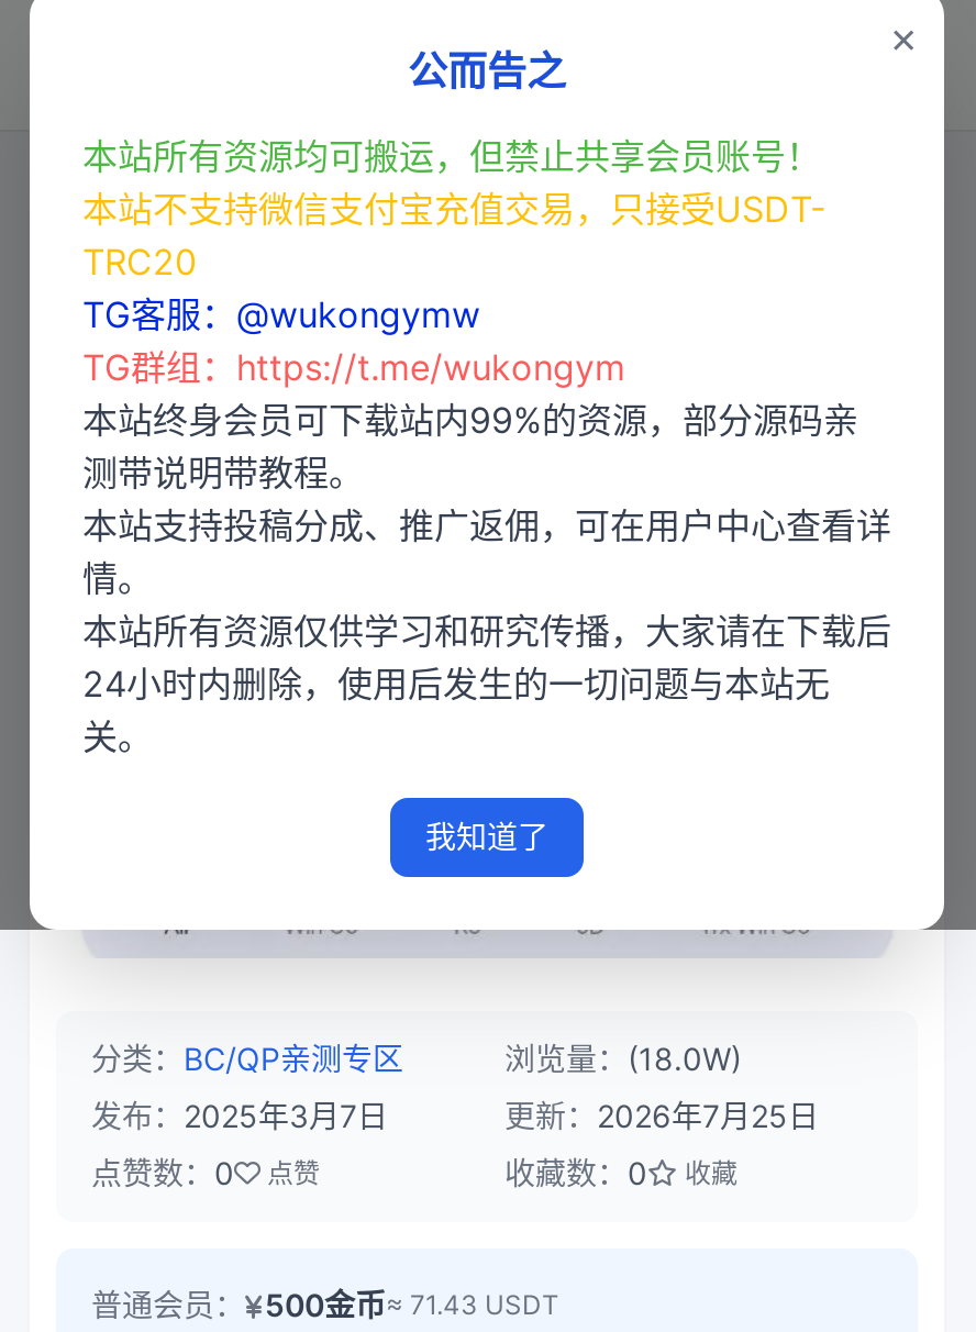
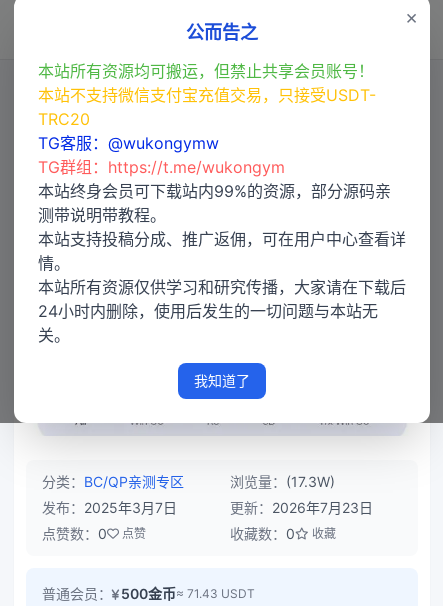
- 浏览量：(18.0W)
+ 浏览量：(17.3W)

- 更新：2026年7月25日
+ 更新：2026年7月23日
